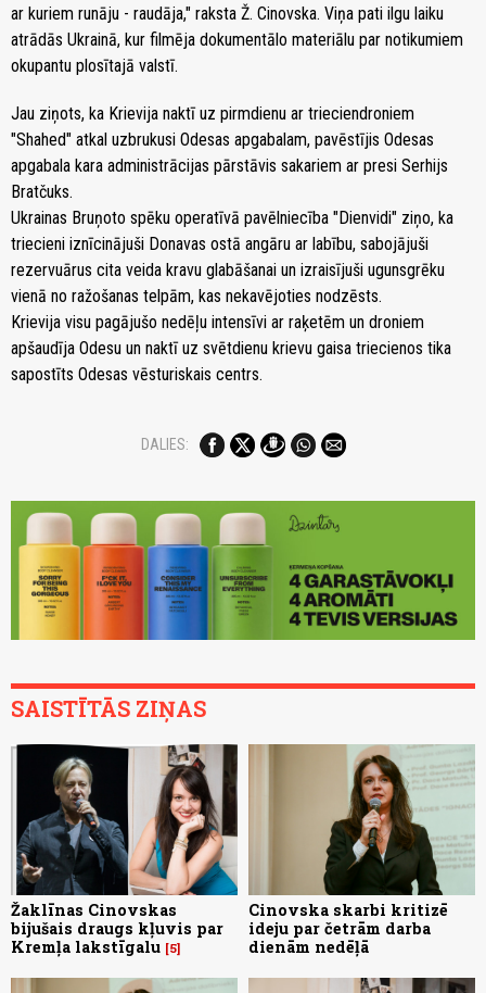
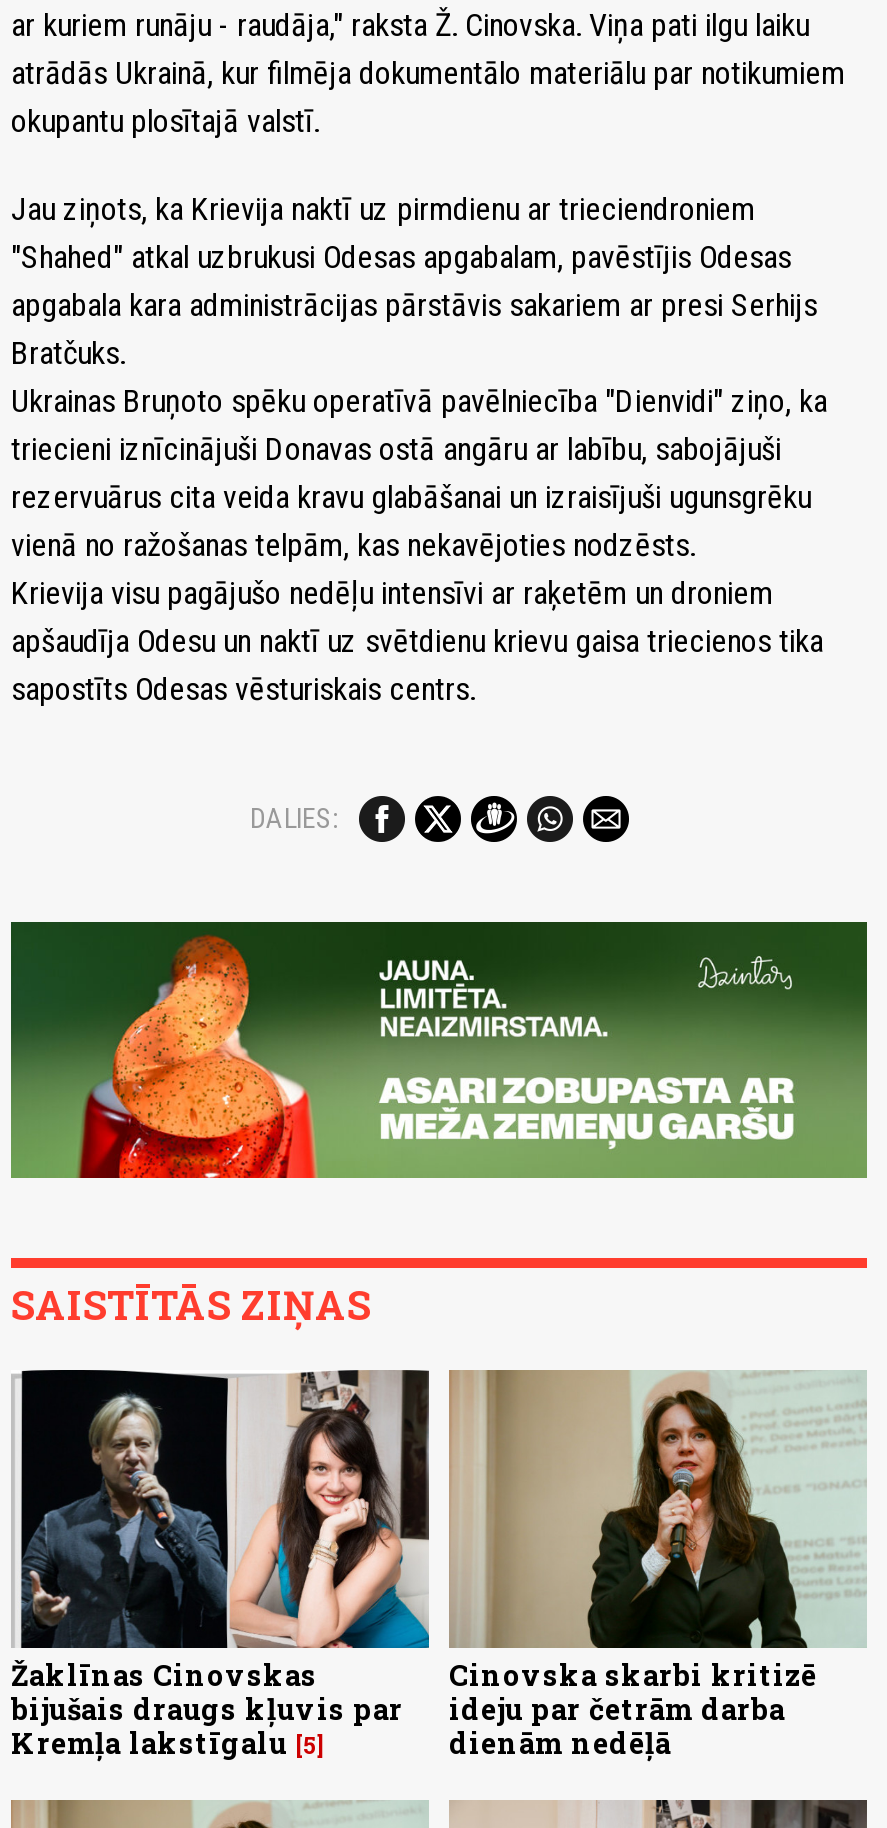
- [image]
+ [image]
